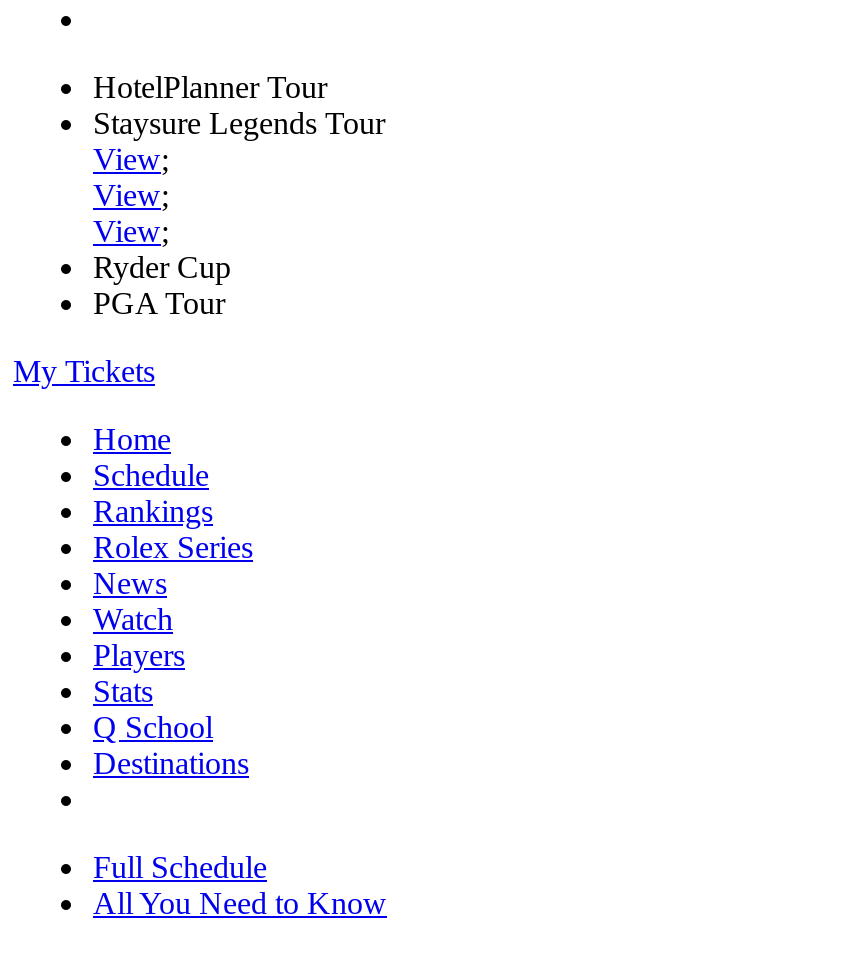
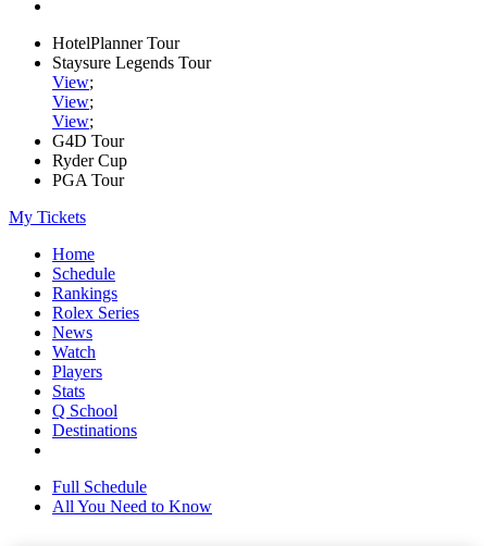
+ G4D Tour
